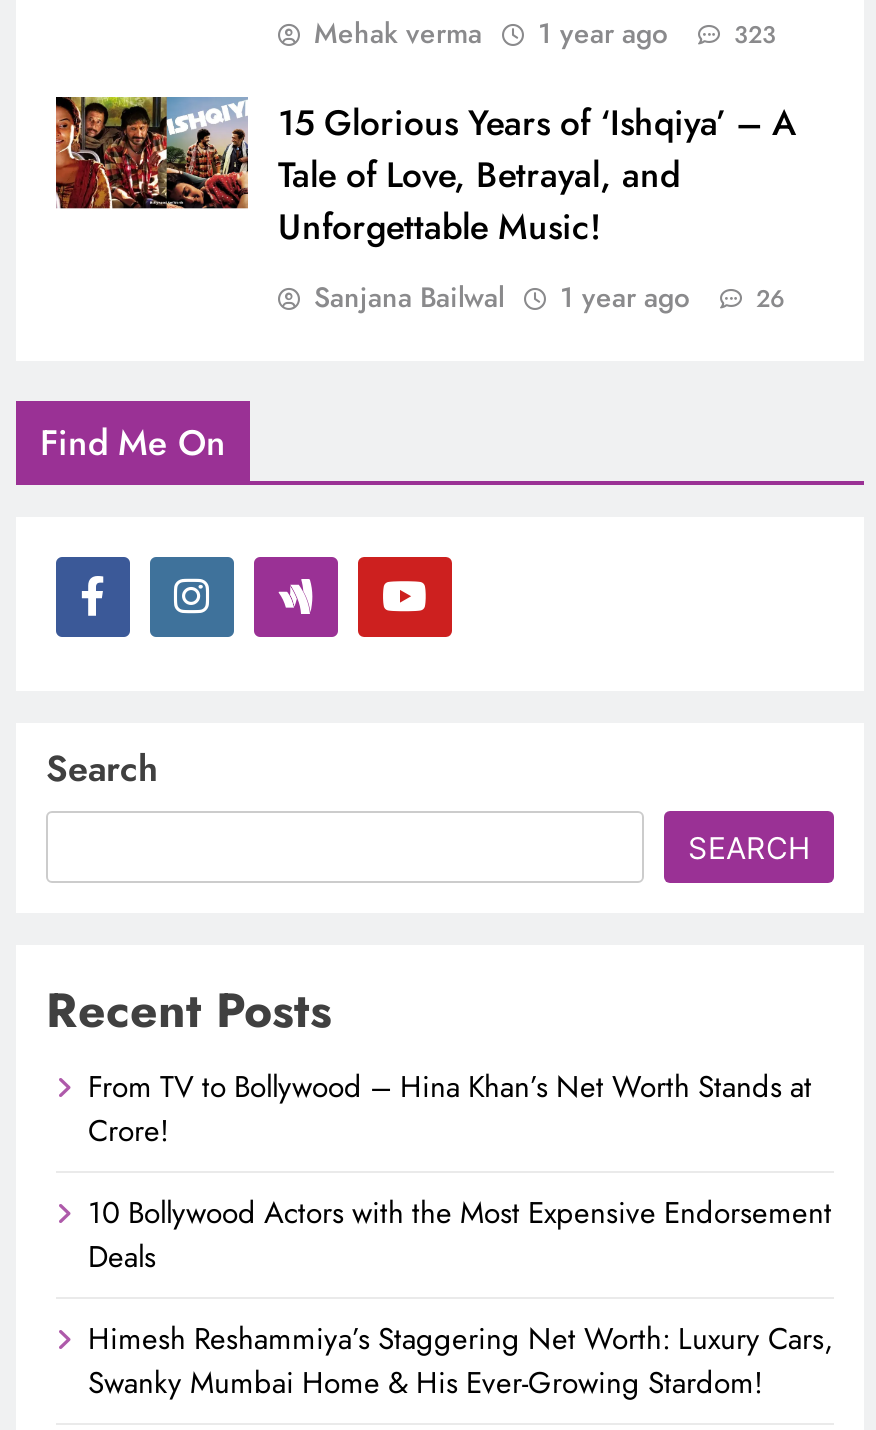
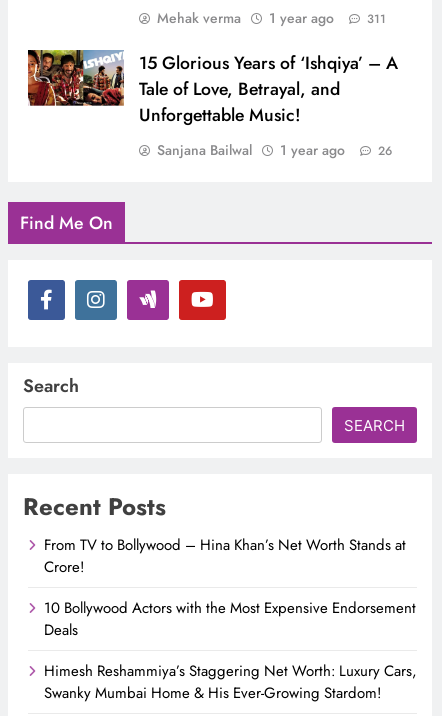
- Mehak verma 1 year ago 323
+ Mehak verma 1 year ago 311
